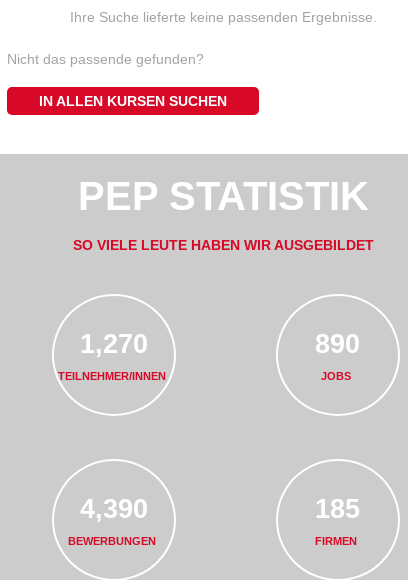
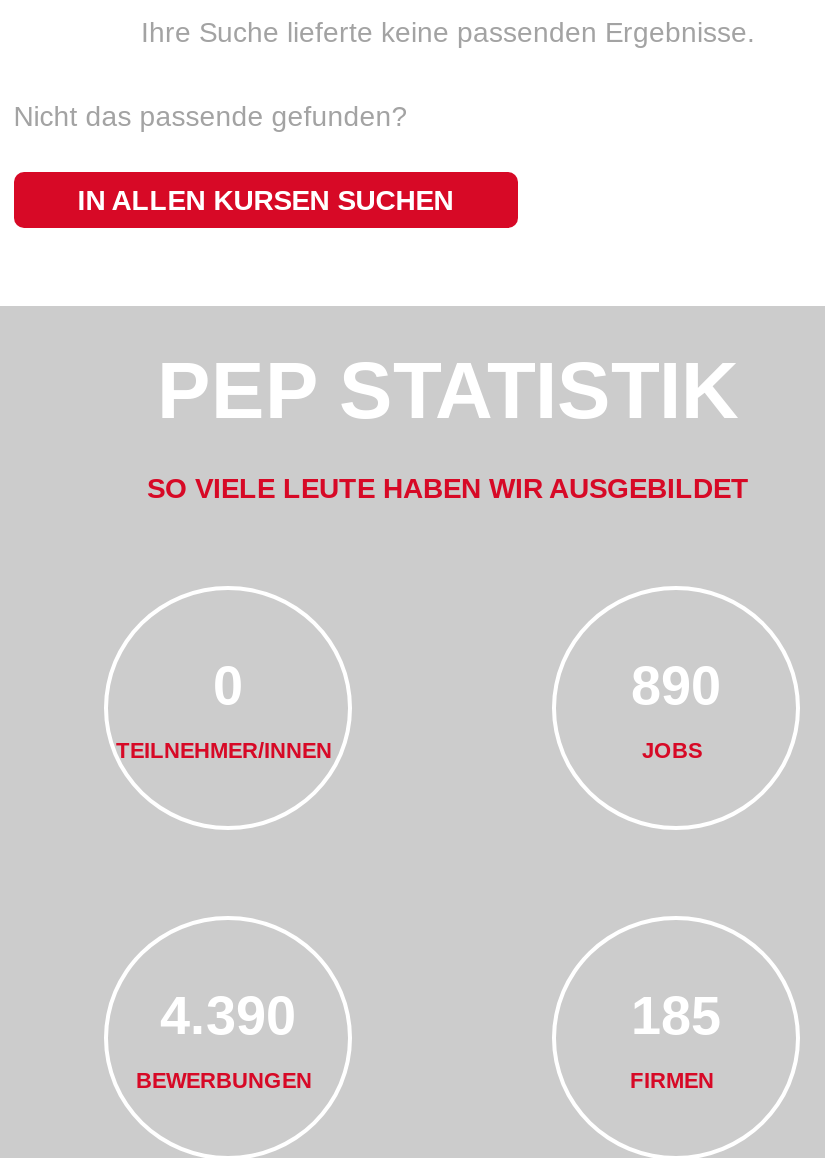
- 1,270
+ 0

- 4,390
+ 4.390
